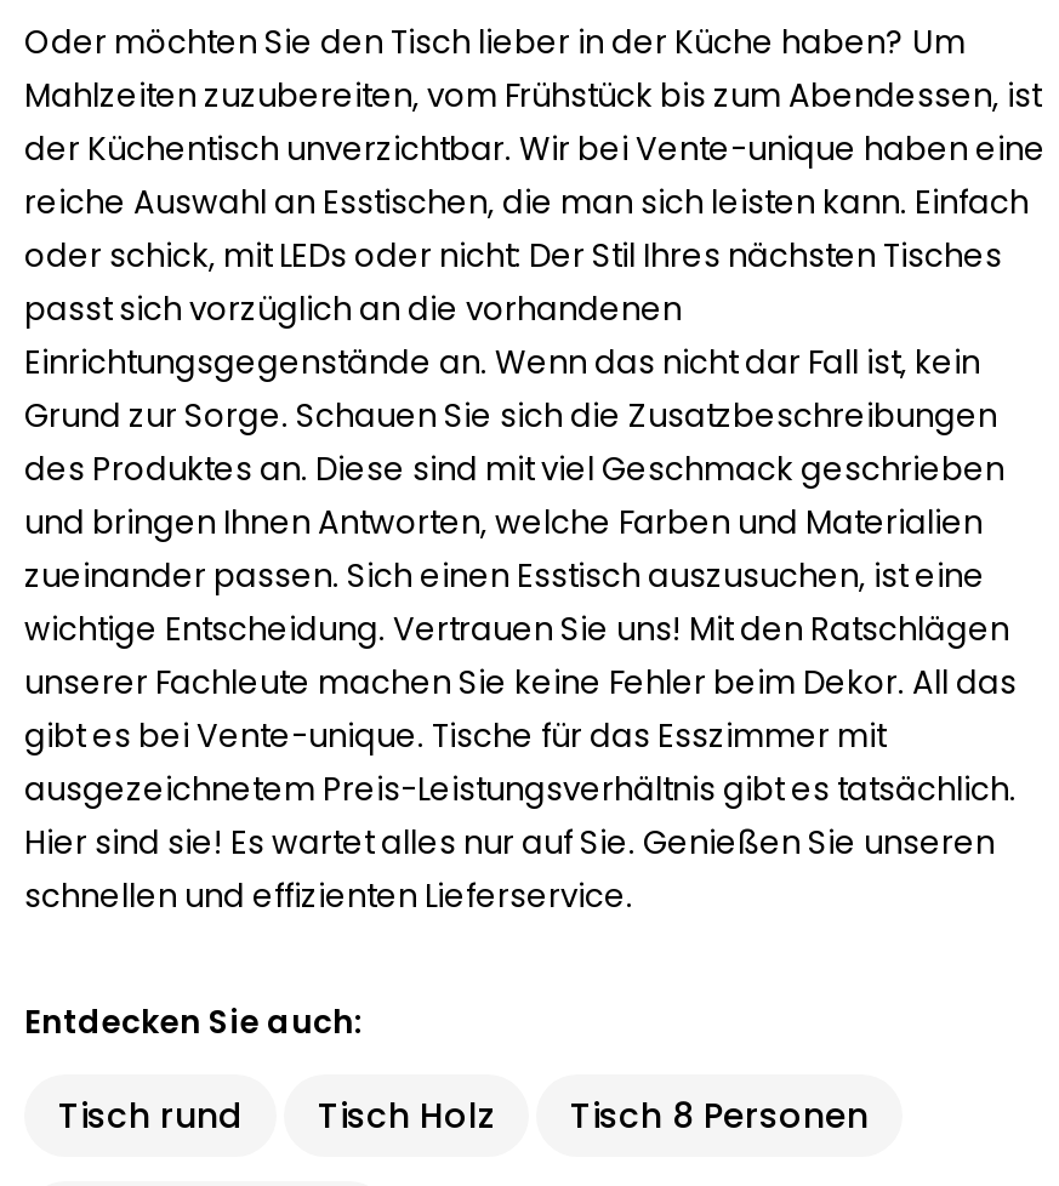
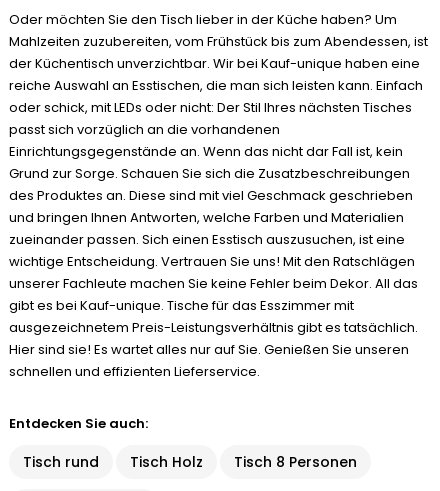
- der Küchentisch unverzichtbar. Wir bei Vente-unique haben eine
+ der Küchentisch unverzichtbar. Wir bei Kauf-unique haben eine

- gibt es bei Vente-unique. Tische für das Esszimmer mit
+ gibt es bei Kauf-unique. Tische für das Esszimmer mit
